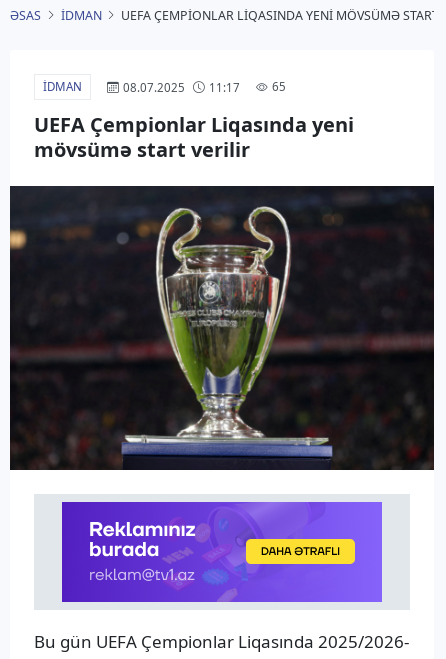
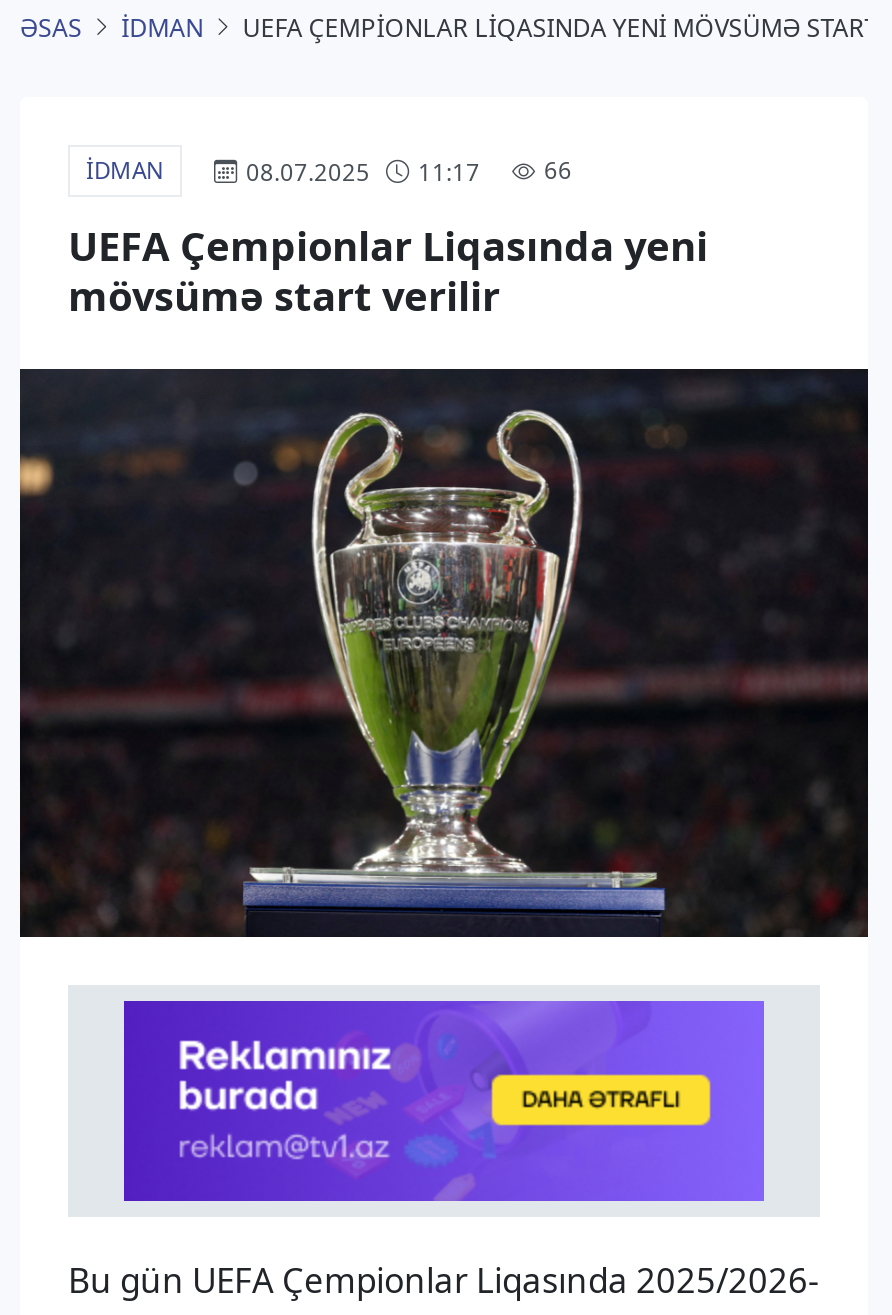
- 65
+ 66
